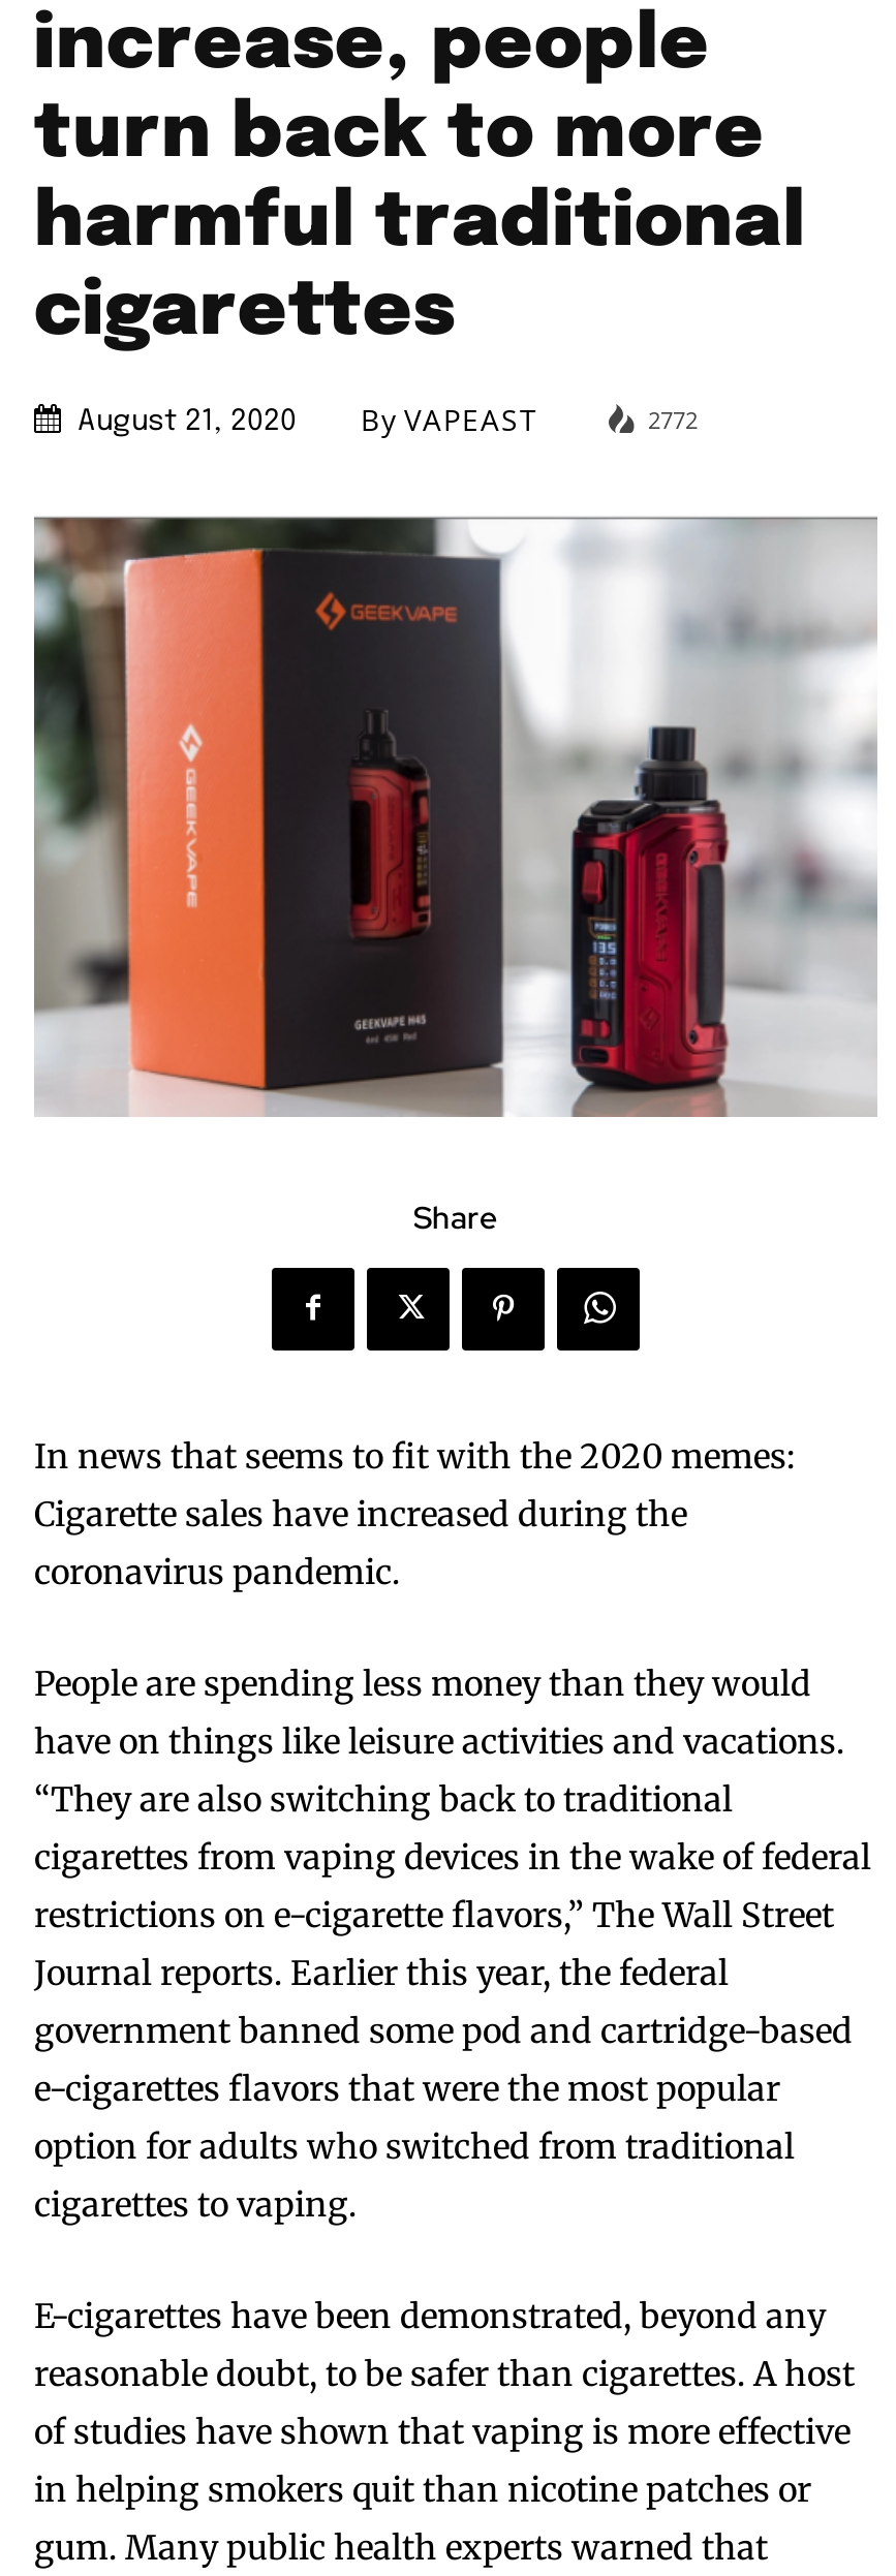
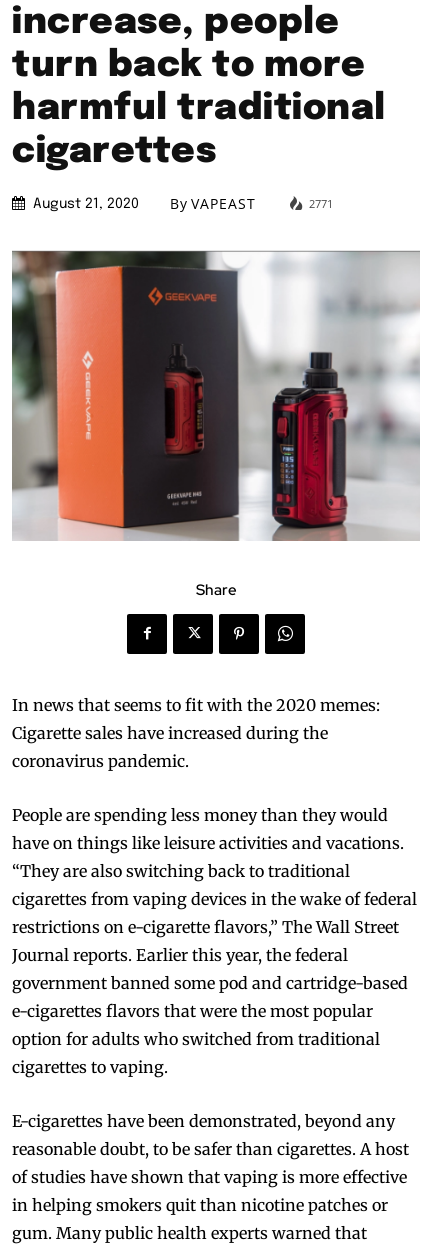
- 2772
+ 2771
